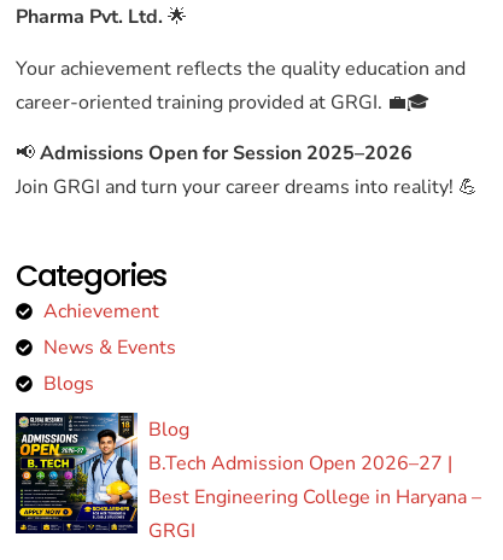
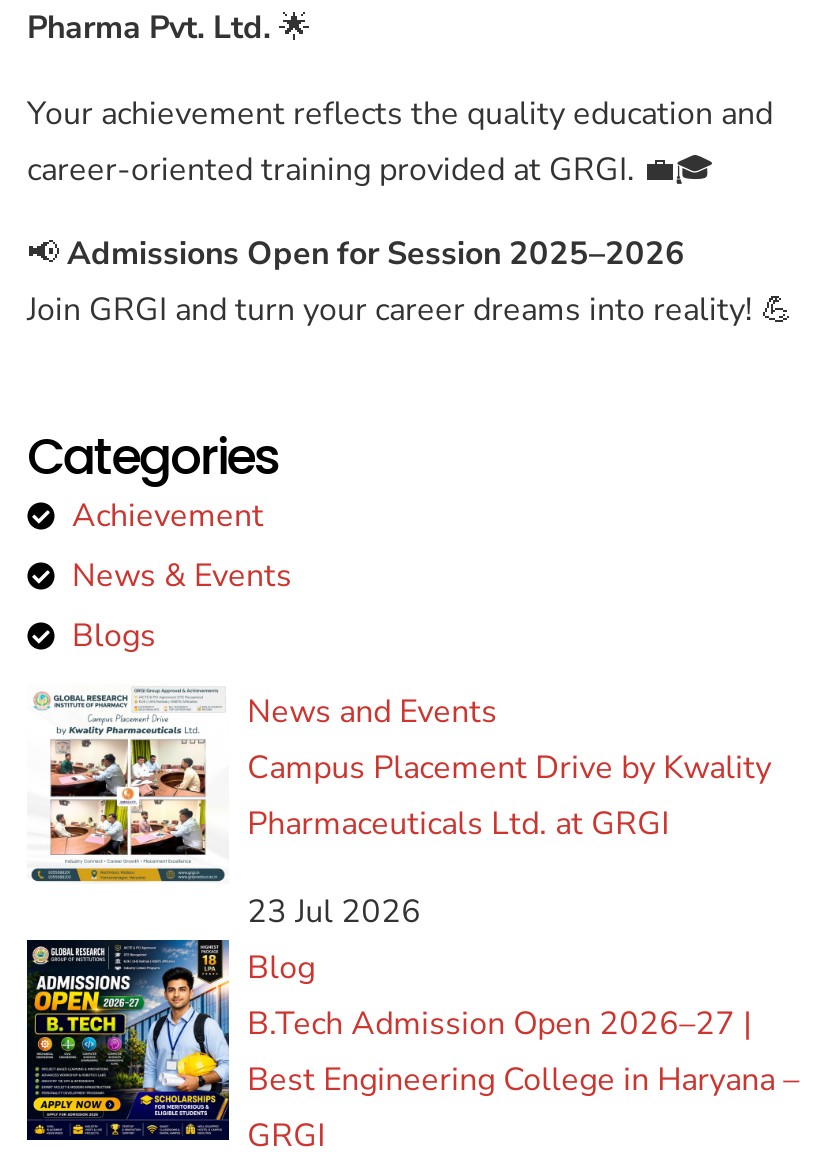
+ [image]
+ News and Events
+ Campus Placement Drive by Kwality
+ Pharmaceuticals Ltd. at GRGI
+ 23 Jul 2026
